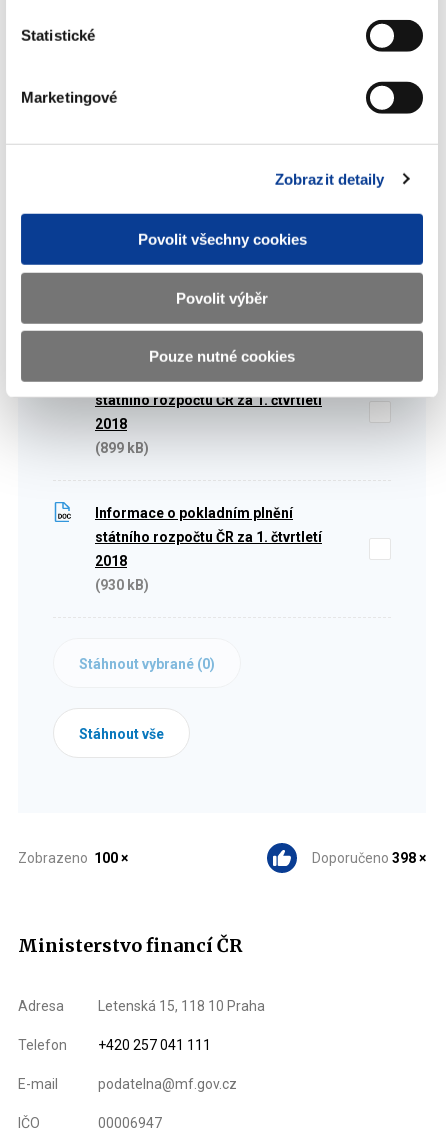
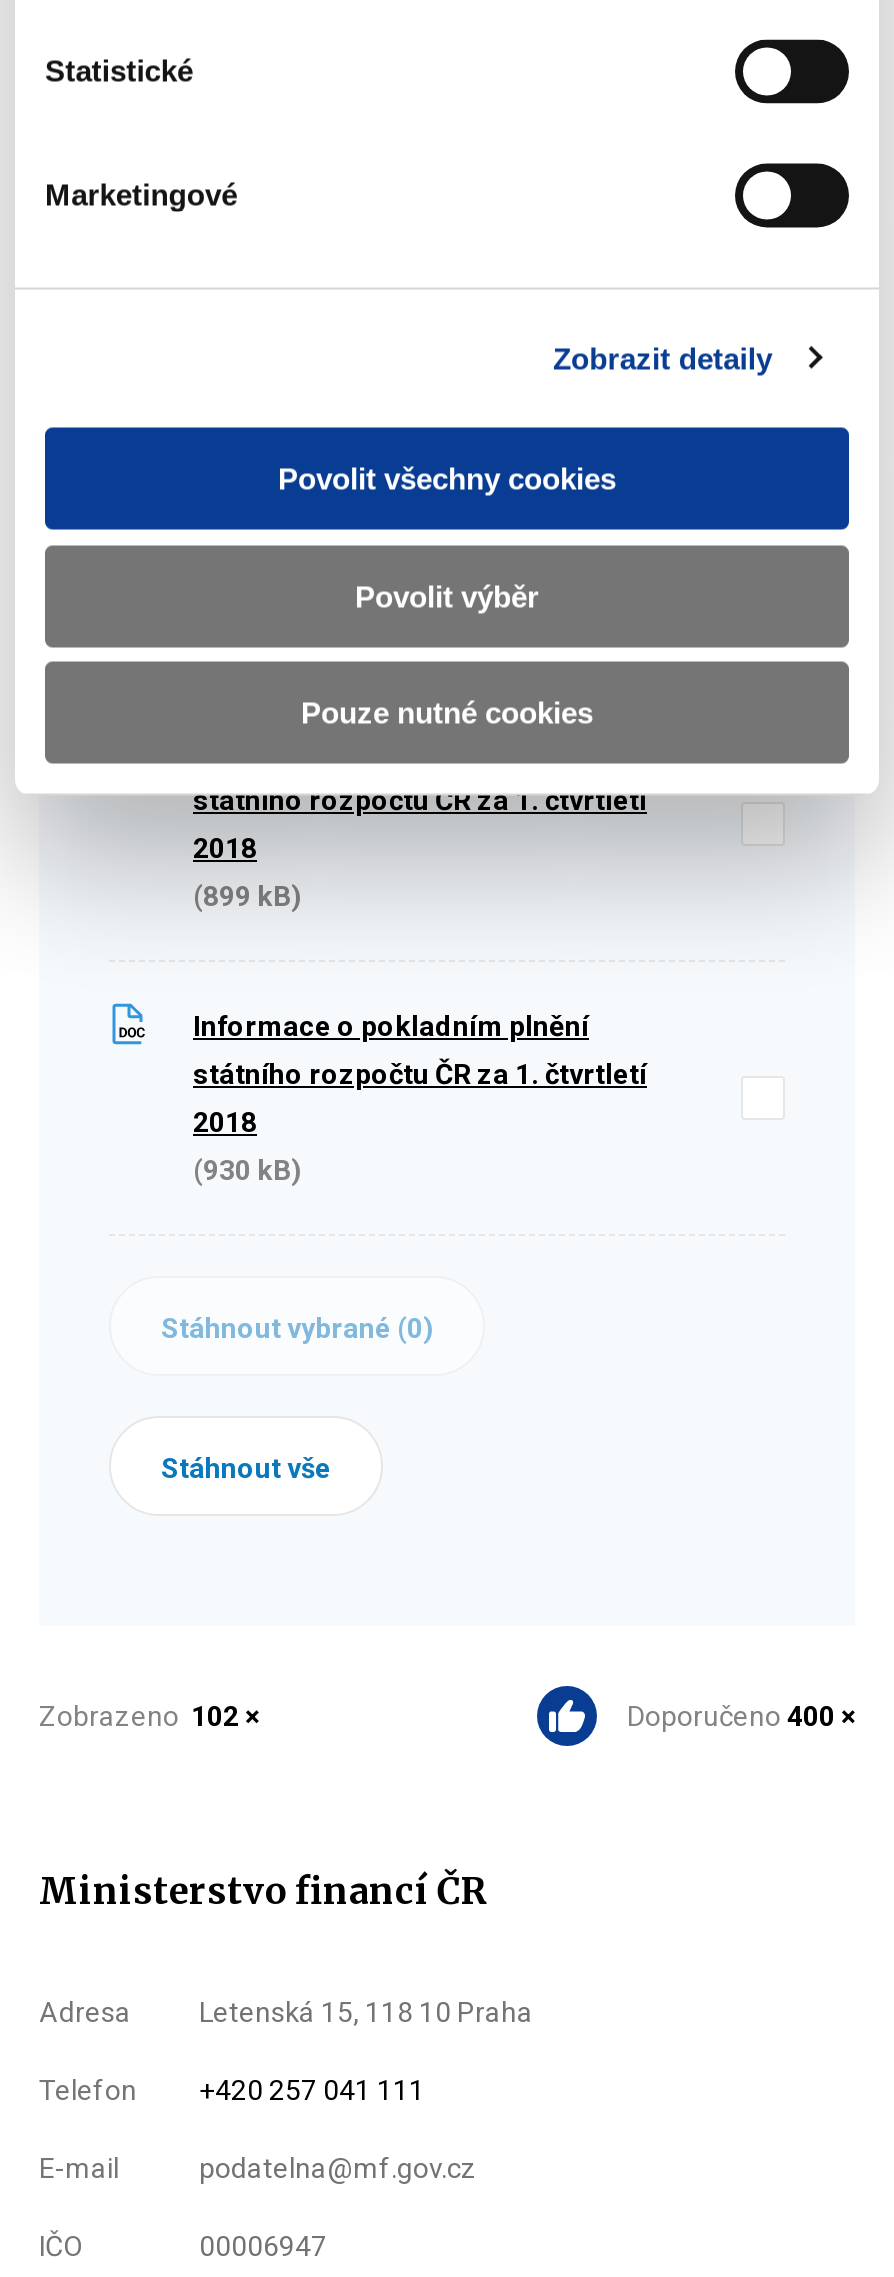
- Zobrazeno 100 ×
+ Zobrazeno 102 ×

- Doporučeno 398 ×
+ Doporučeno 400 ×
